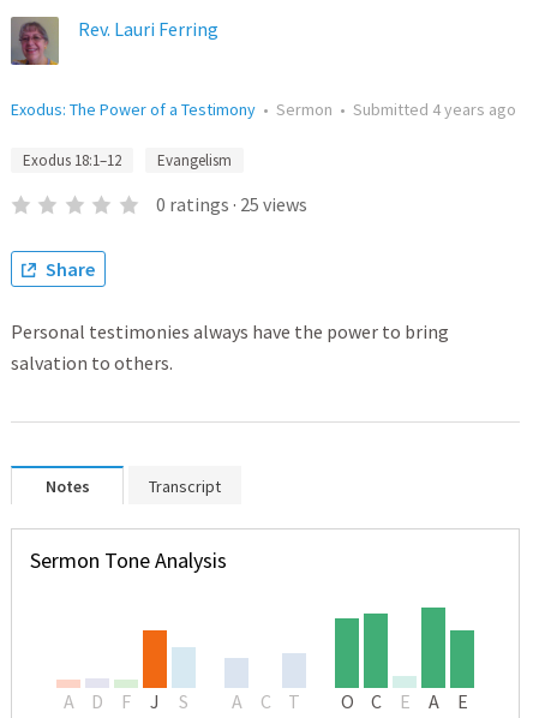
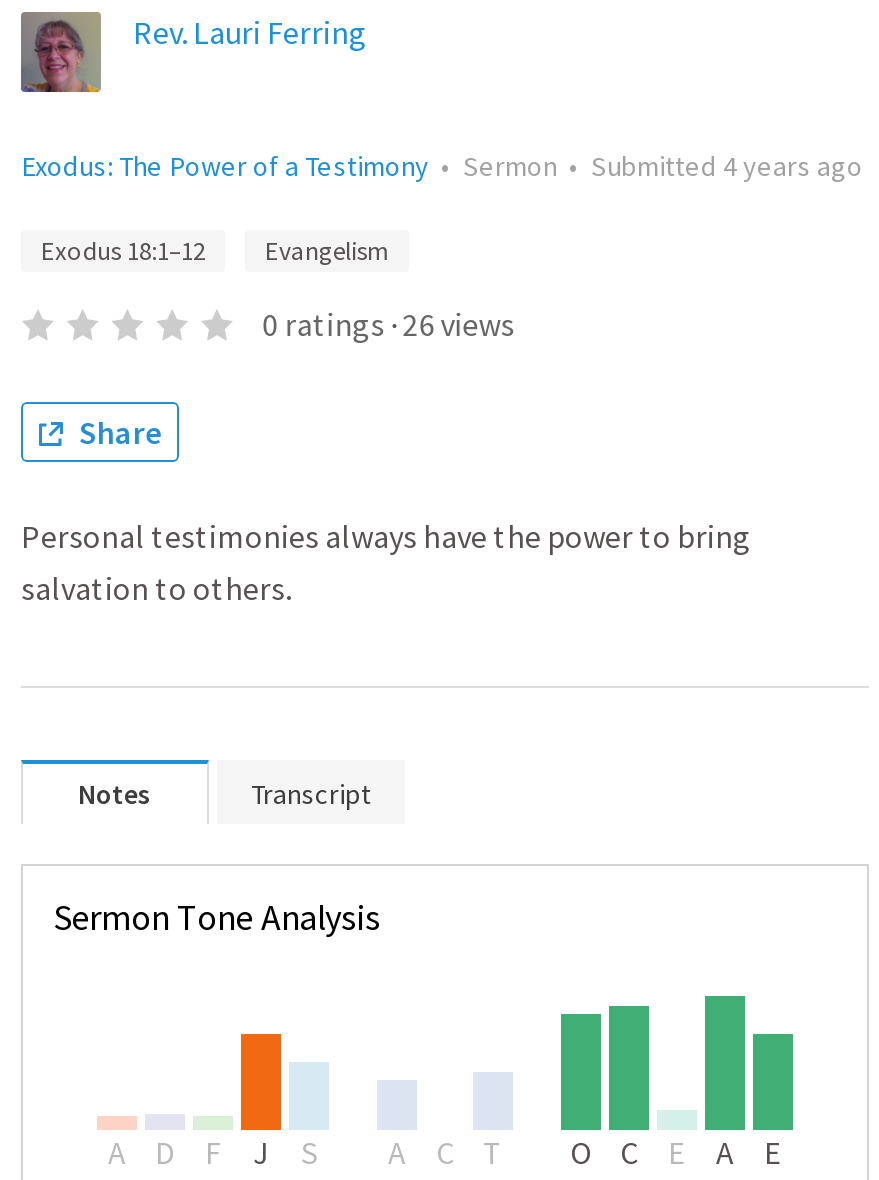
- 0 ratings · 25 views
+ 0 ratings · 26 views
